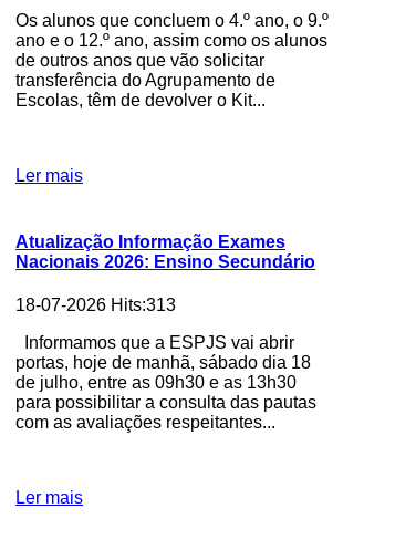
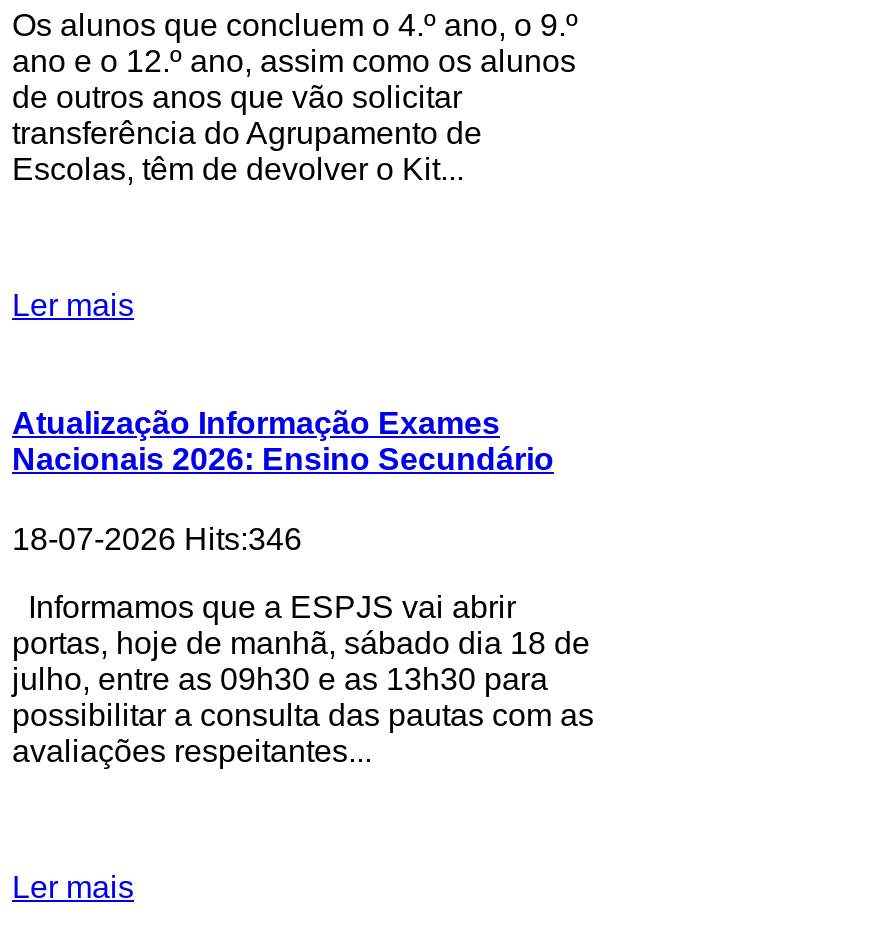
- 18-07-2026 Hits:313
+ 18-07-2026 Hits:346
